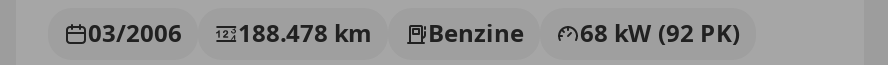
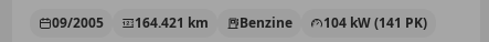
- 03/2006
- 188.478 km
+ 09/2005
+ 164.421 km

- 68 kW (92 PK)
+ 104 kW (141 PK)
